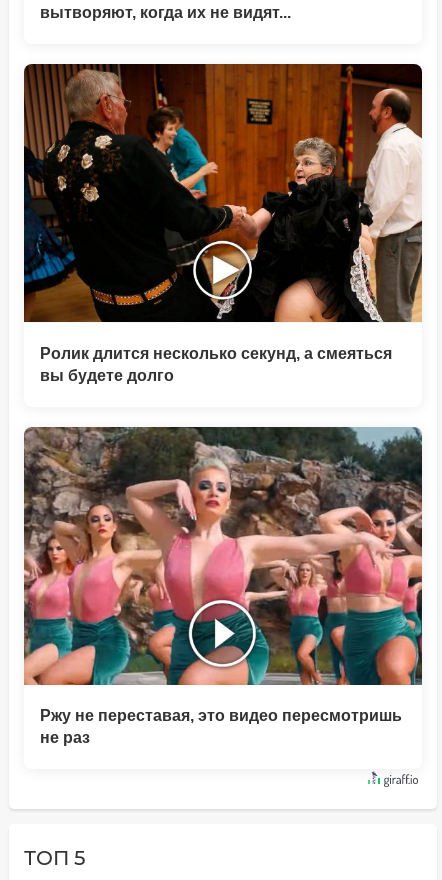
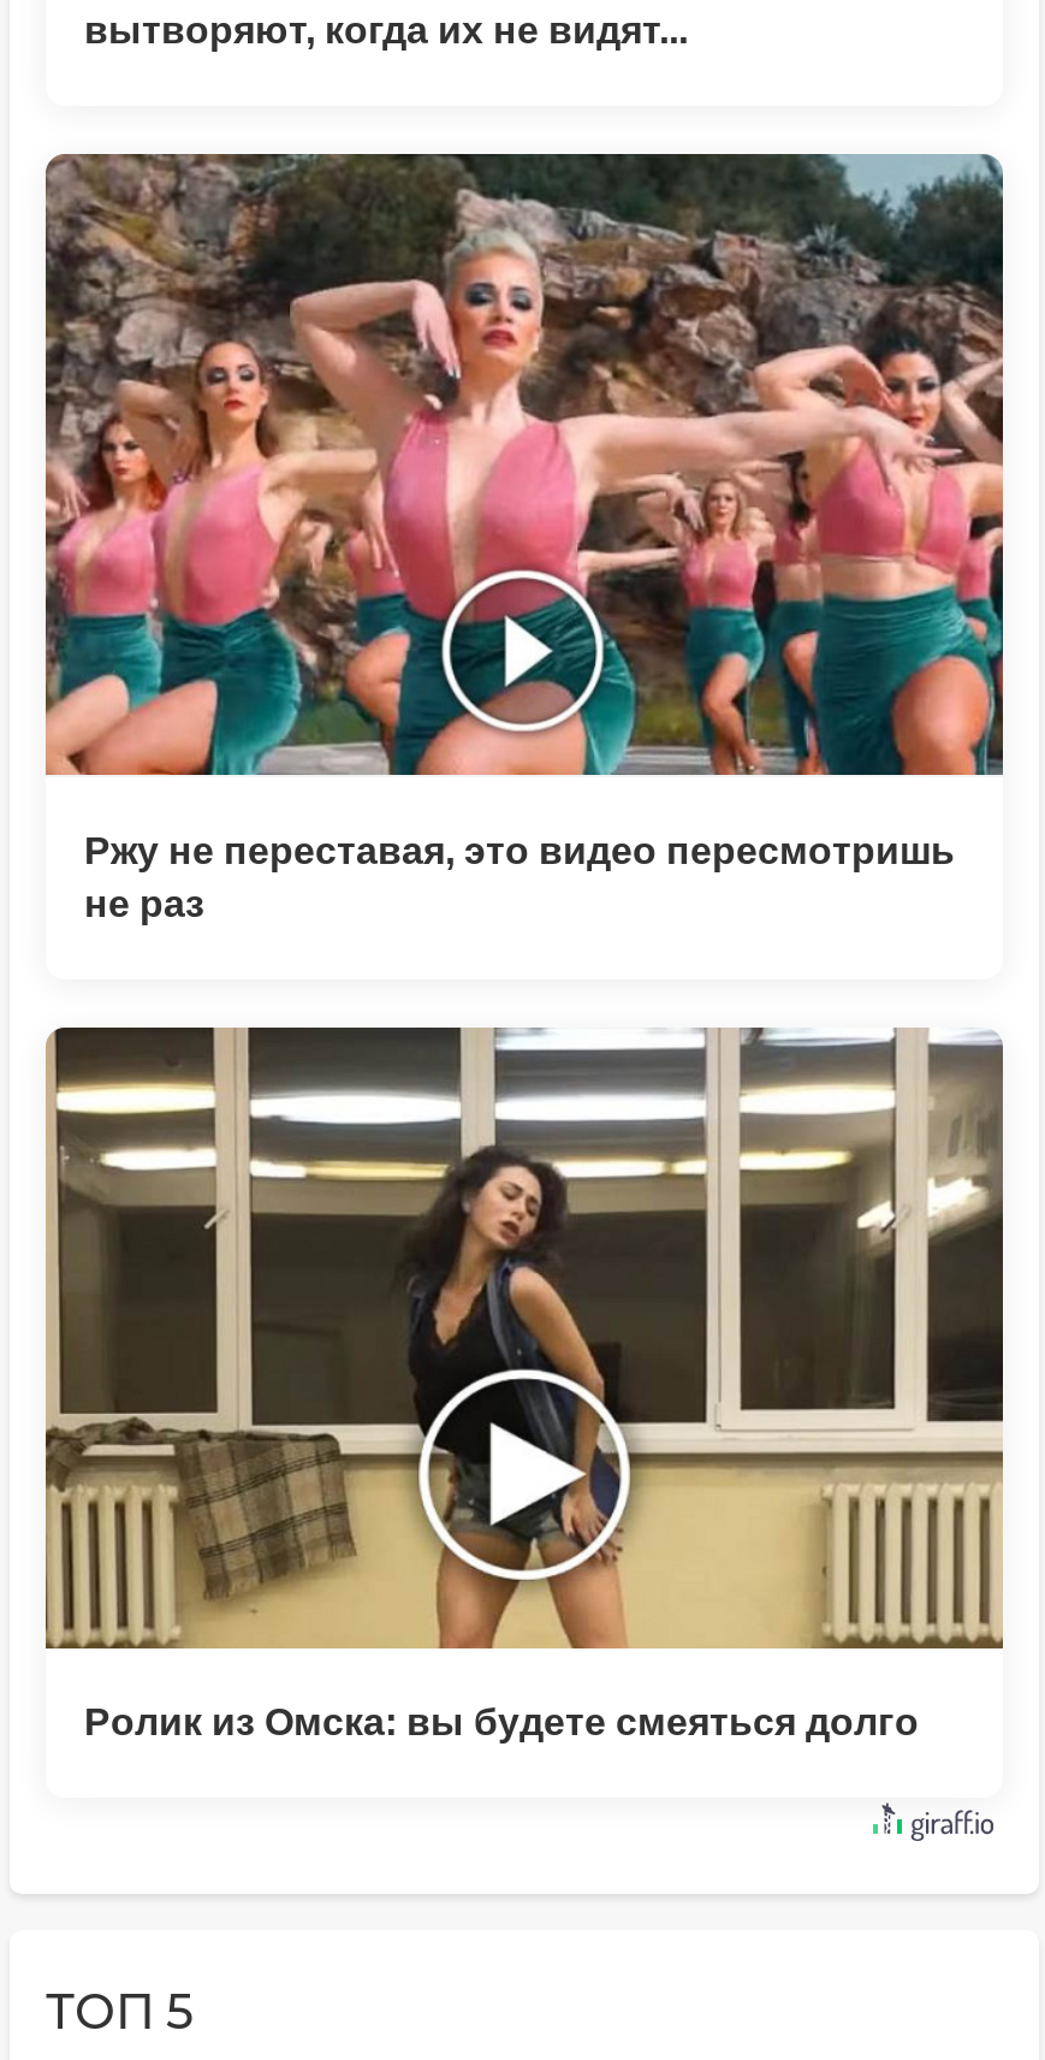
- [image]
- Ролик длится несколько секунд, а смеяться
- вы будете долго

moved up: [image] | Ржу не переставая, это видео пересмотришь | не раз

+ [image]
+ Ролик из Омска: вы будете смеяться долго
